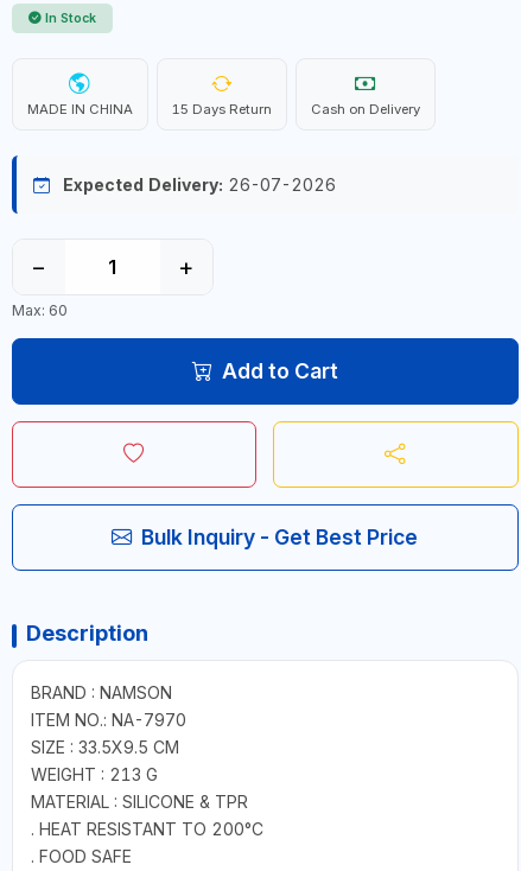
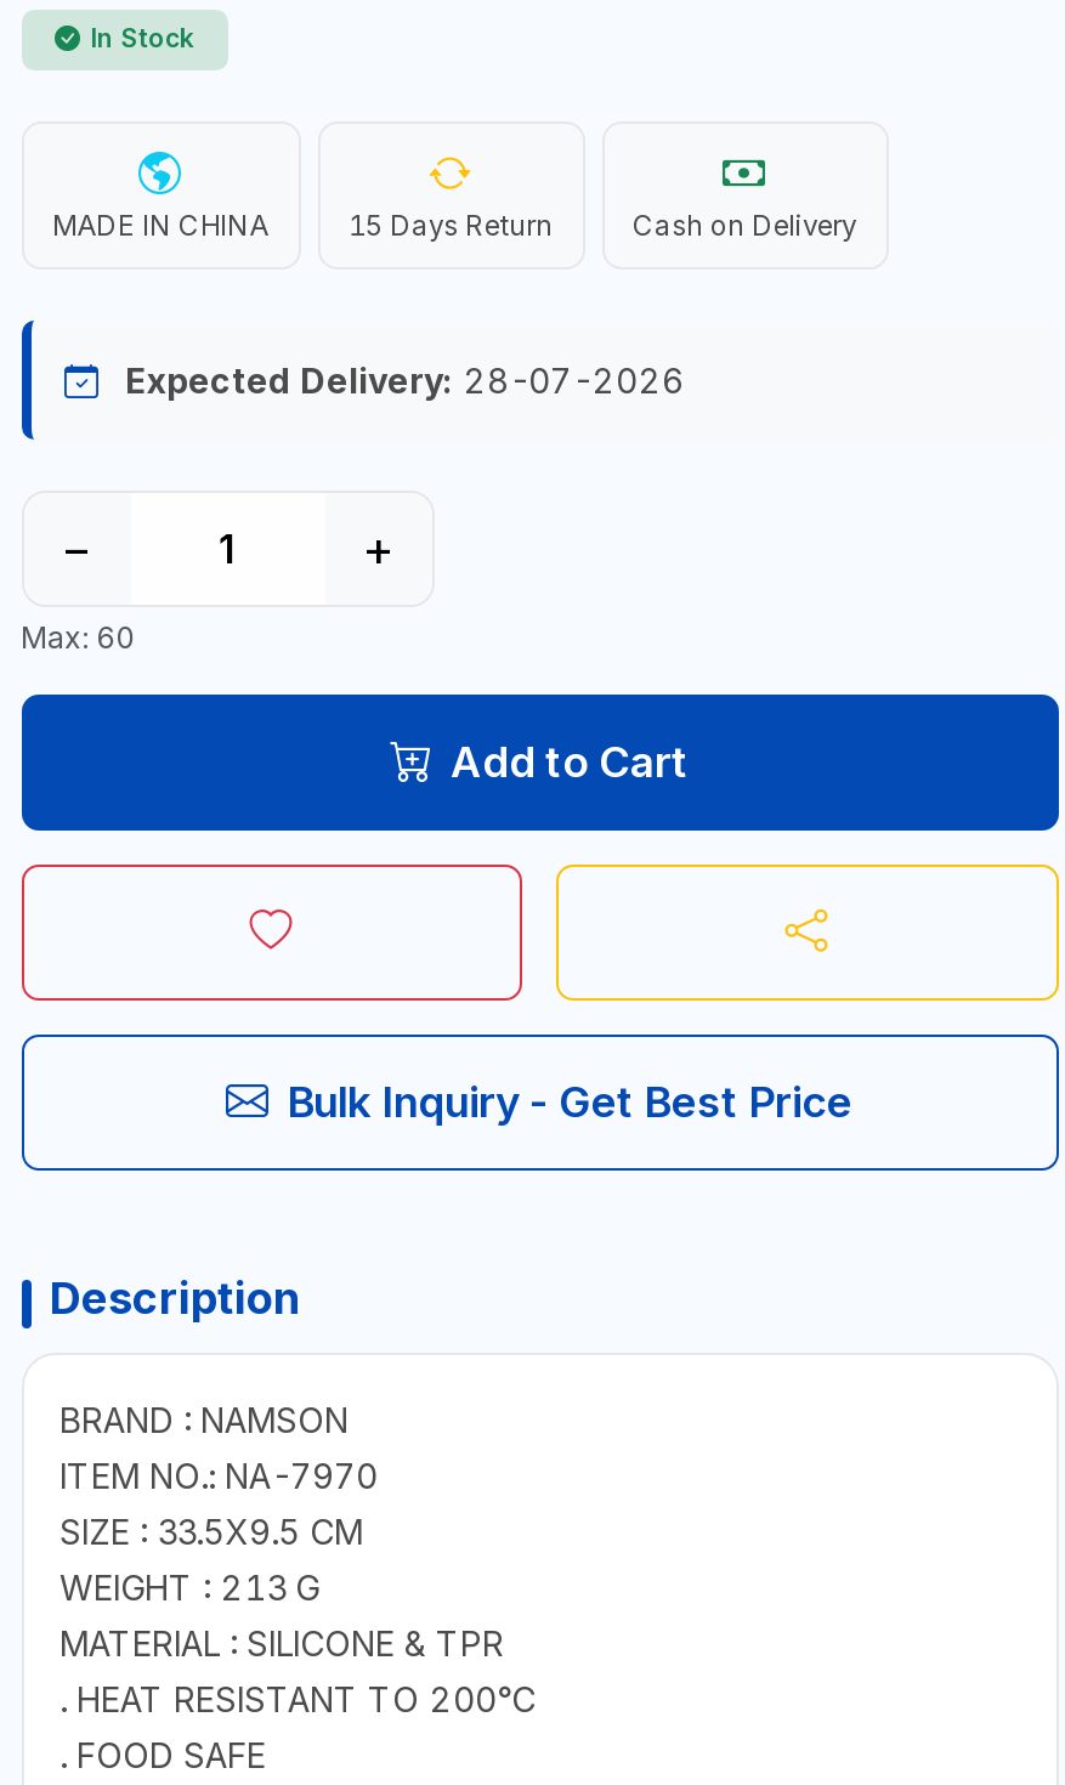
- Expected Delivery: 26-07-2026
+ Expected Delivery: 28-07-2026
